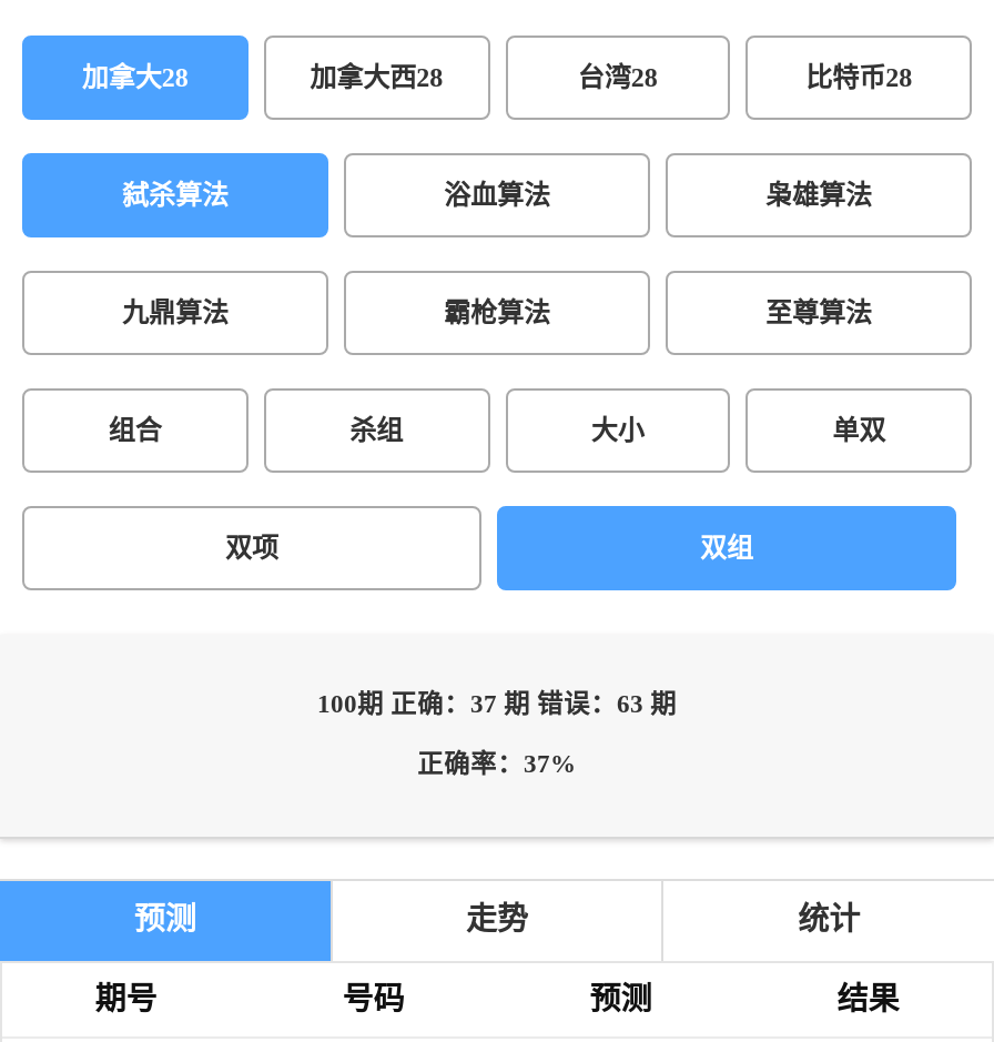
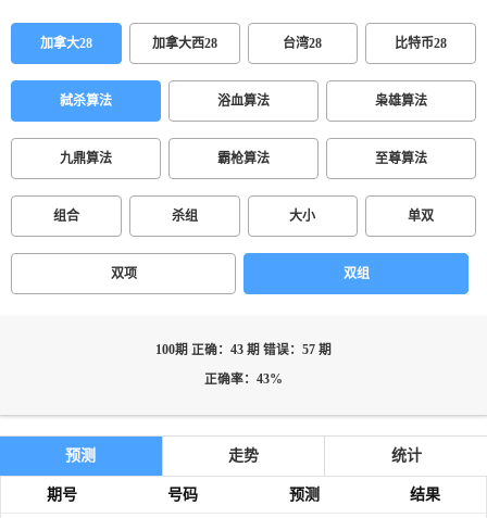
- 100期 正确：37 期 错误：63 期
+ 100期 正确：43 期 错误：57 期

- 正确率：37%
+ 正确率：43%
